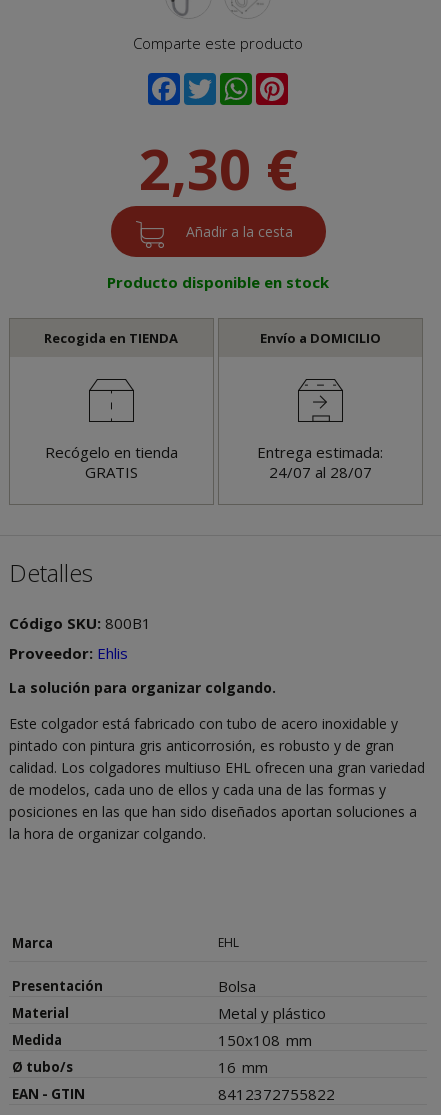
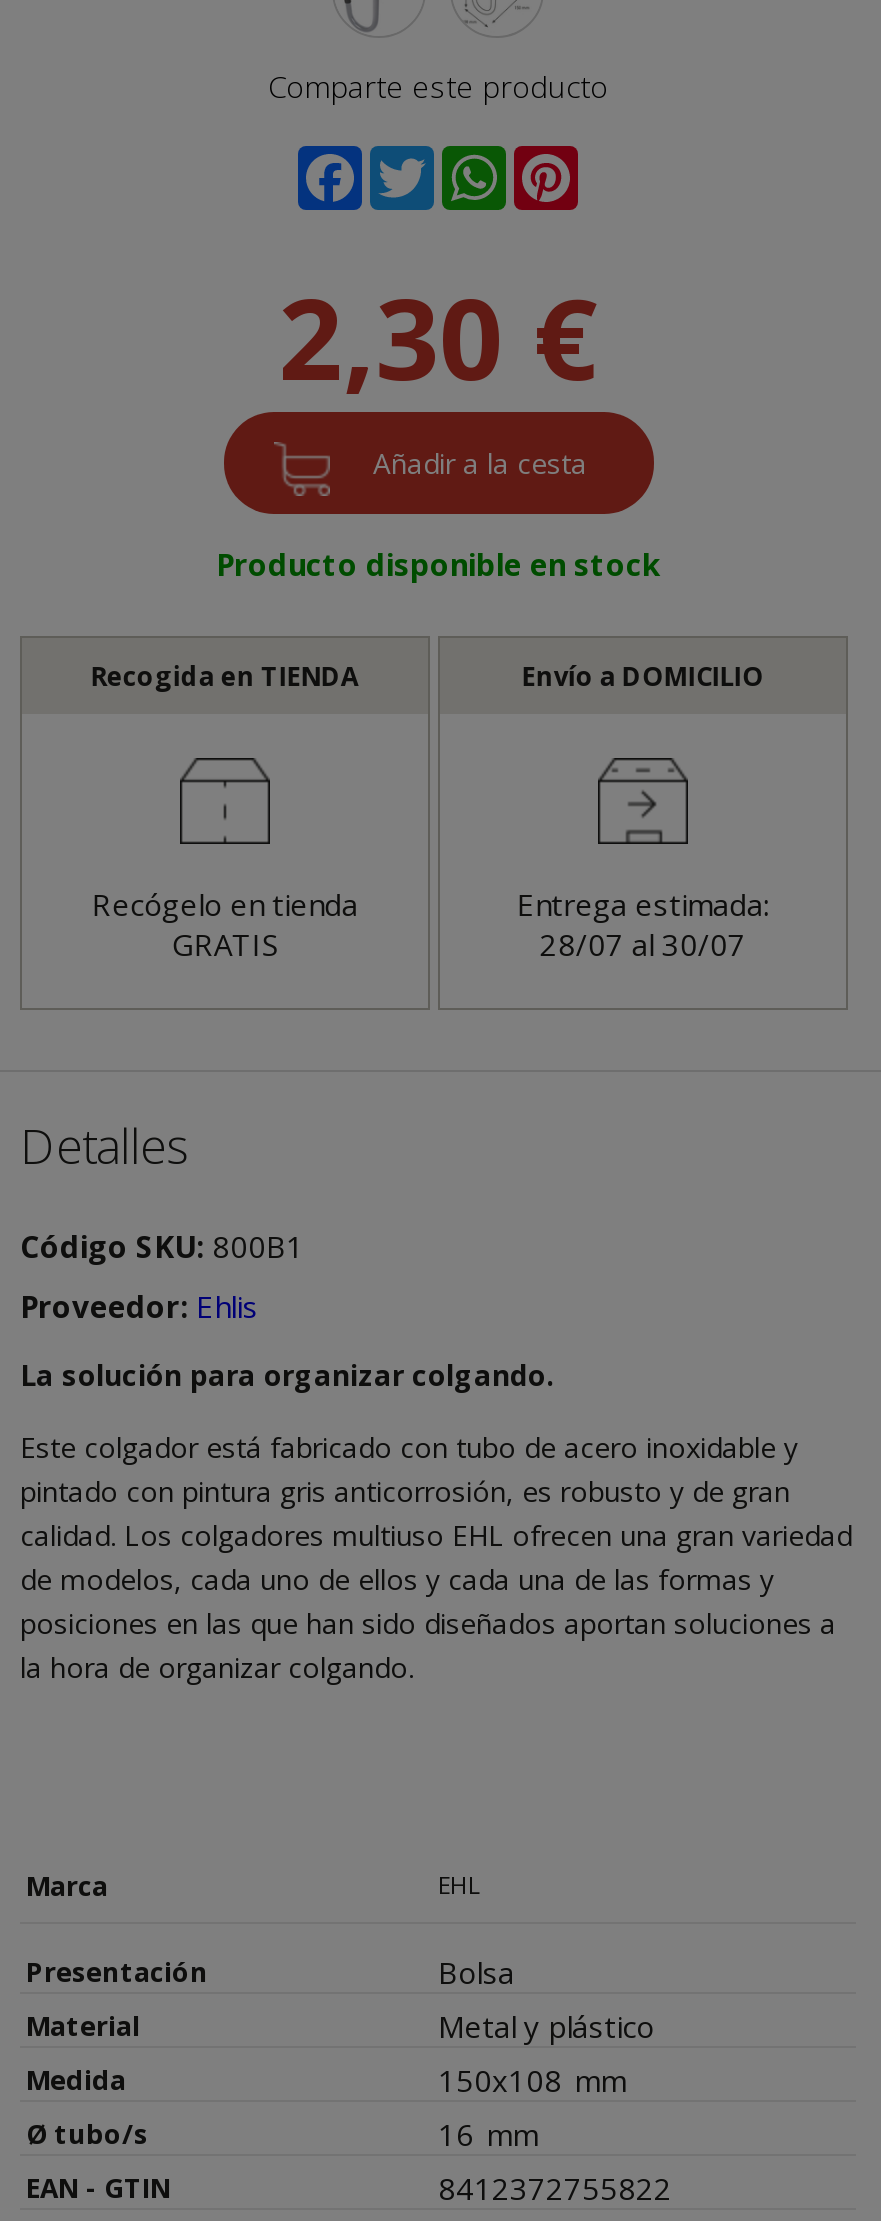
- 24/07 al 28/07
+ 28/07 al 30/07
